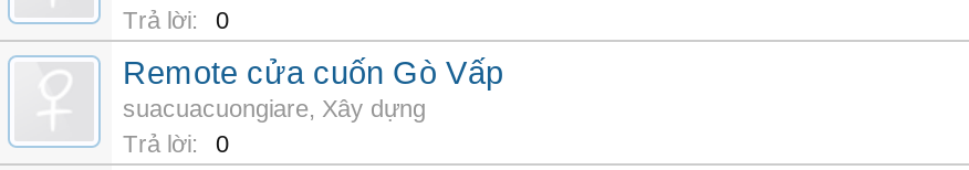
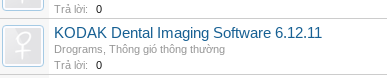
- Remote cửa cuốn Gò Vấp
- suacuacuongiare, Xây dựng
+ KODAK Dental Imaging Software 6.12.11
+ Drograms, Thông gió thông thường
